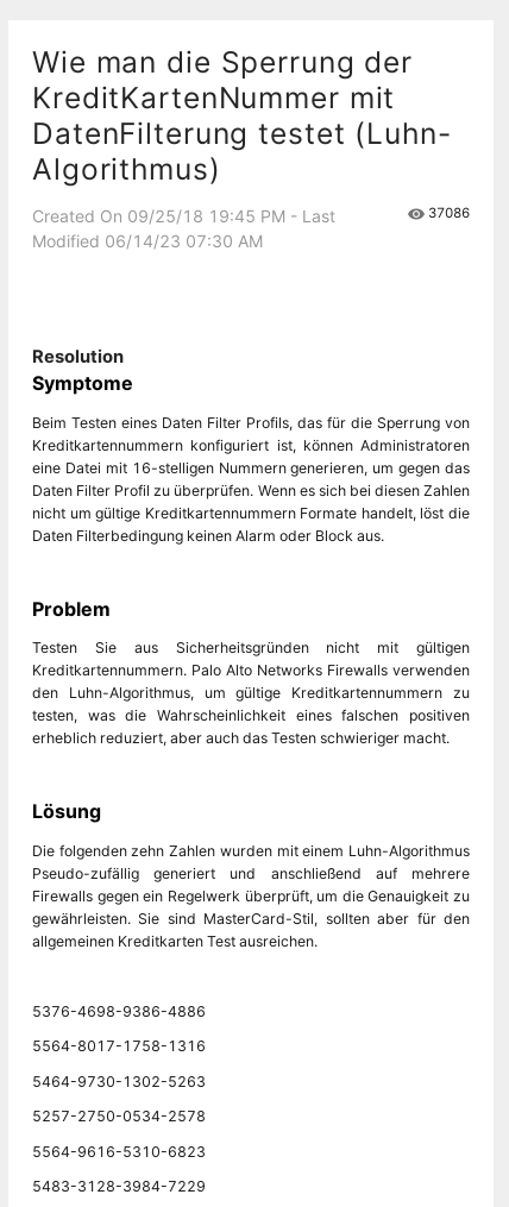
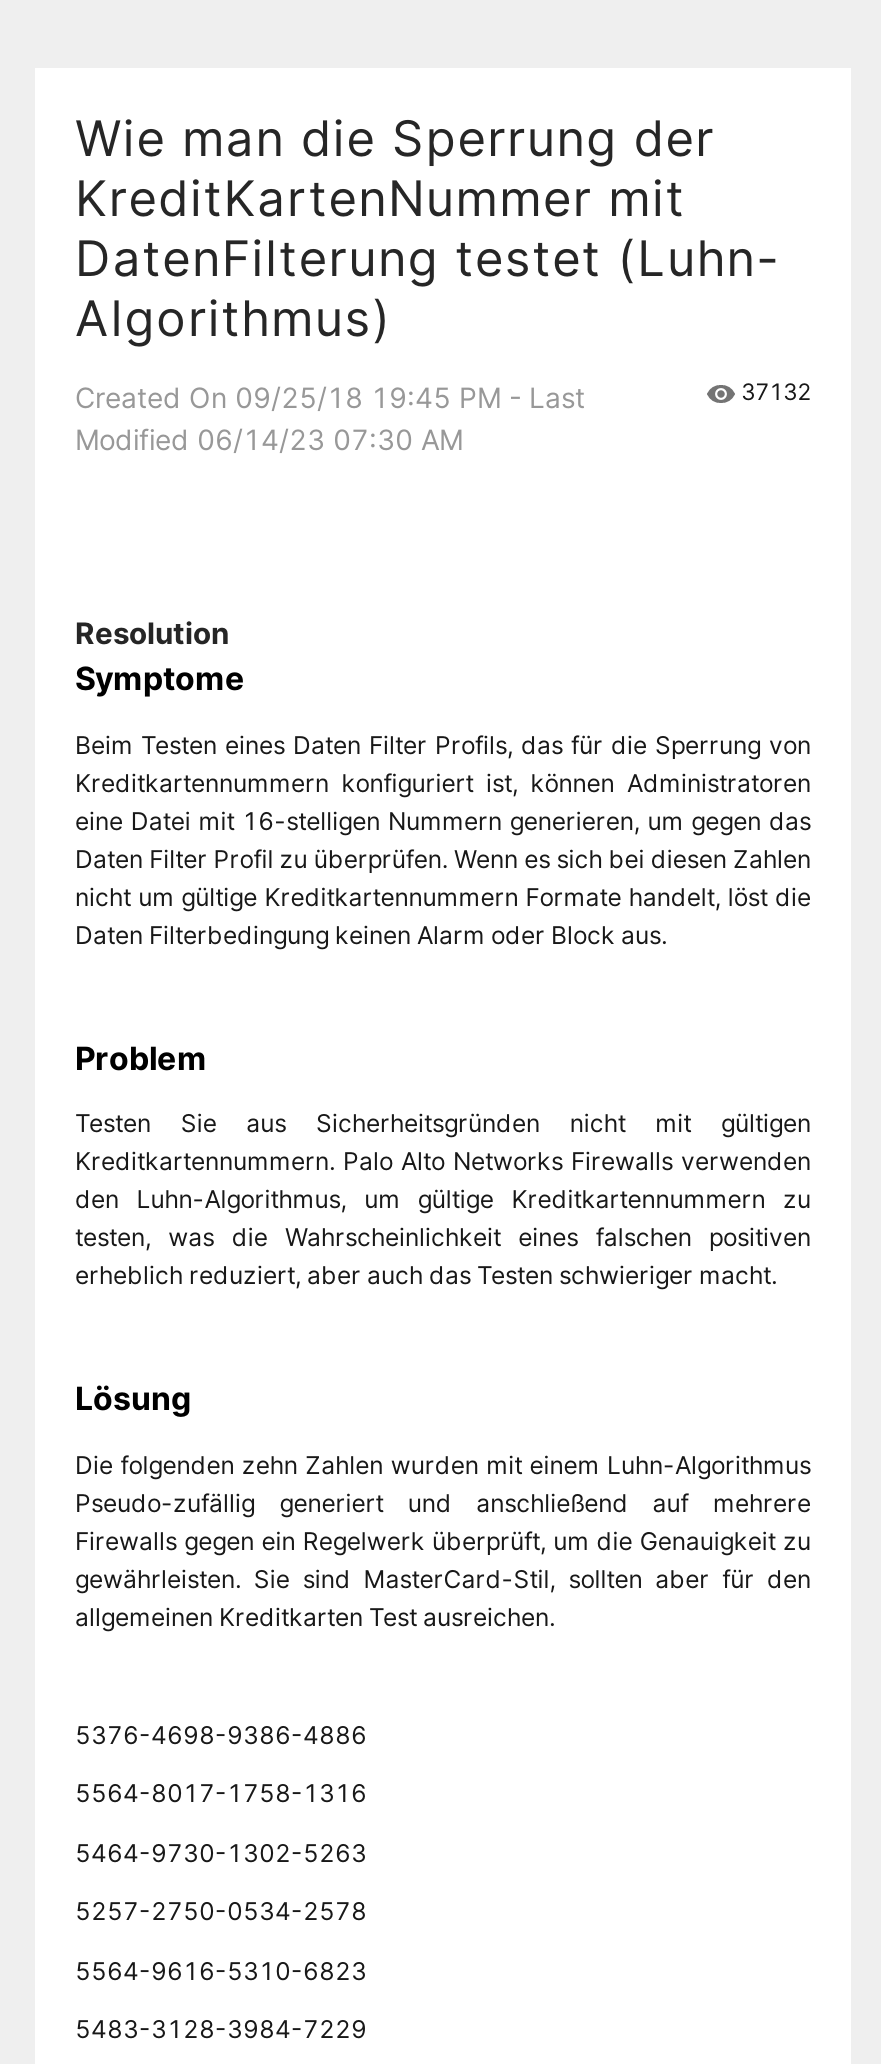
- 37086
+ 37132
